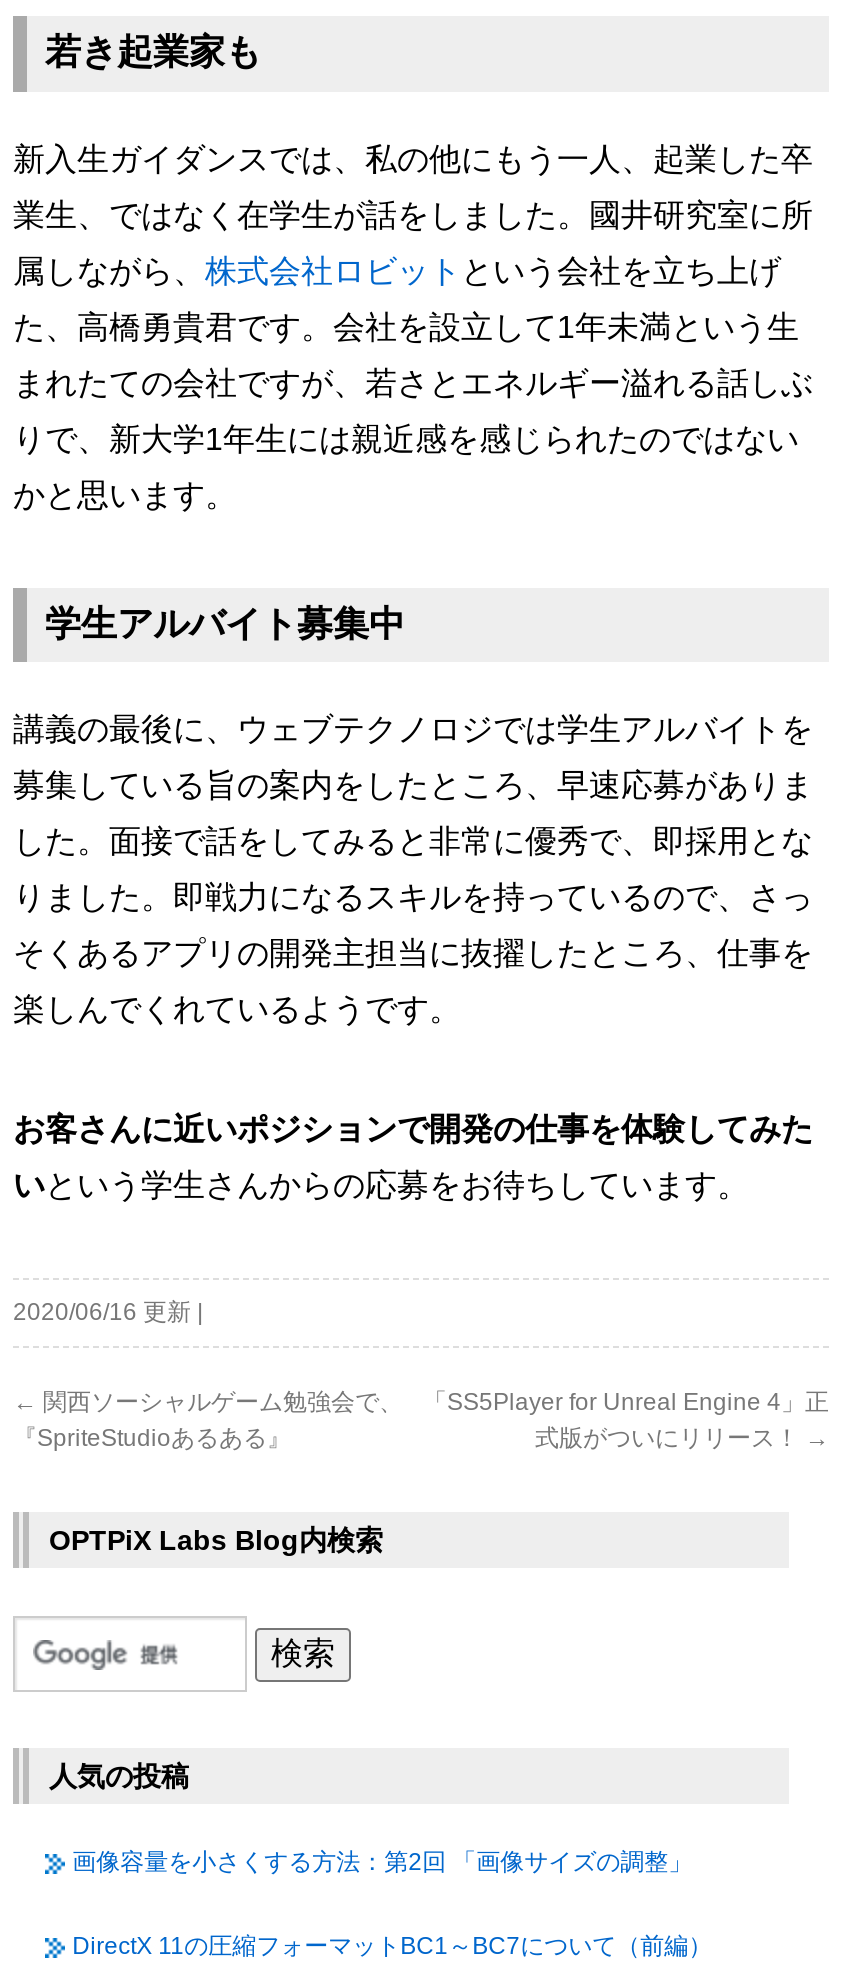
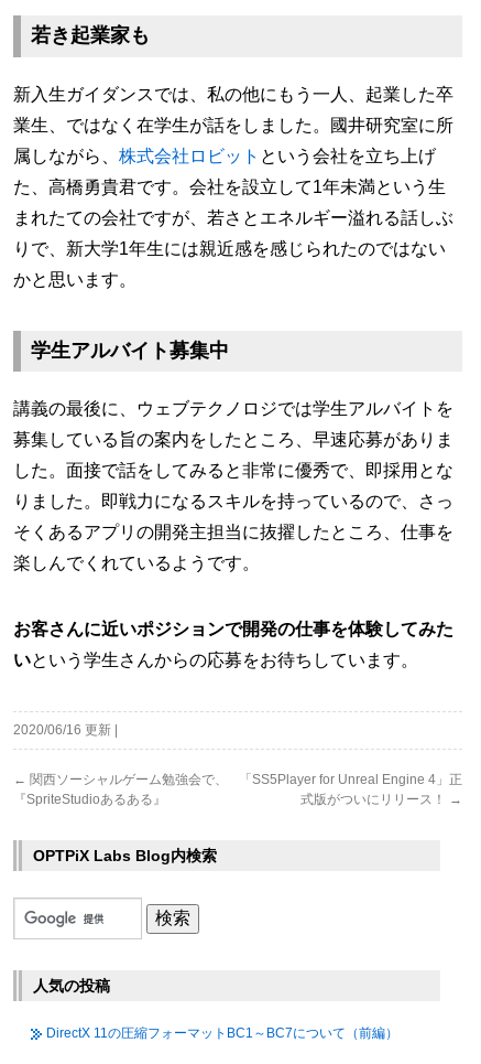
- 画像容量を小さくする方法：第2回 「画像サイズの調整」
